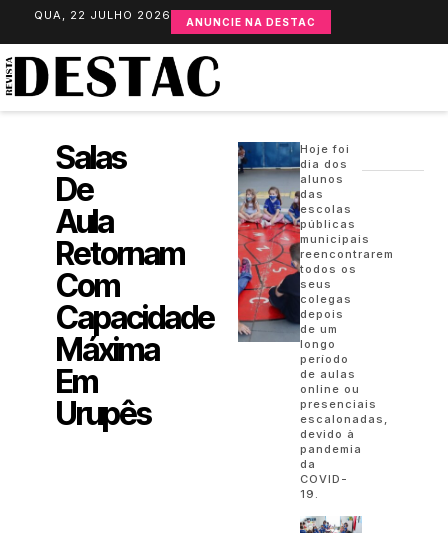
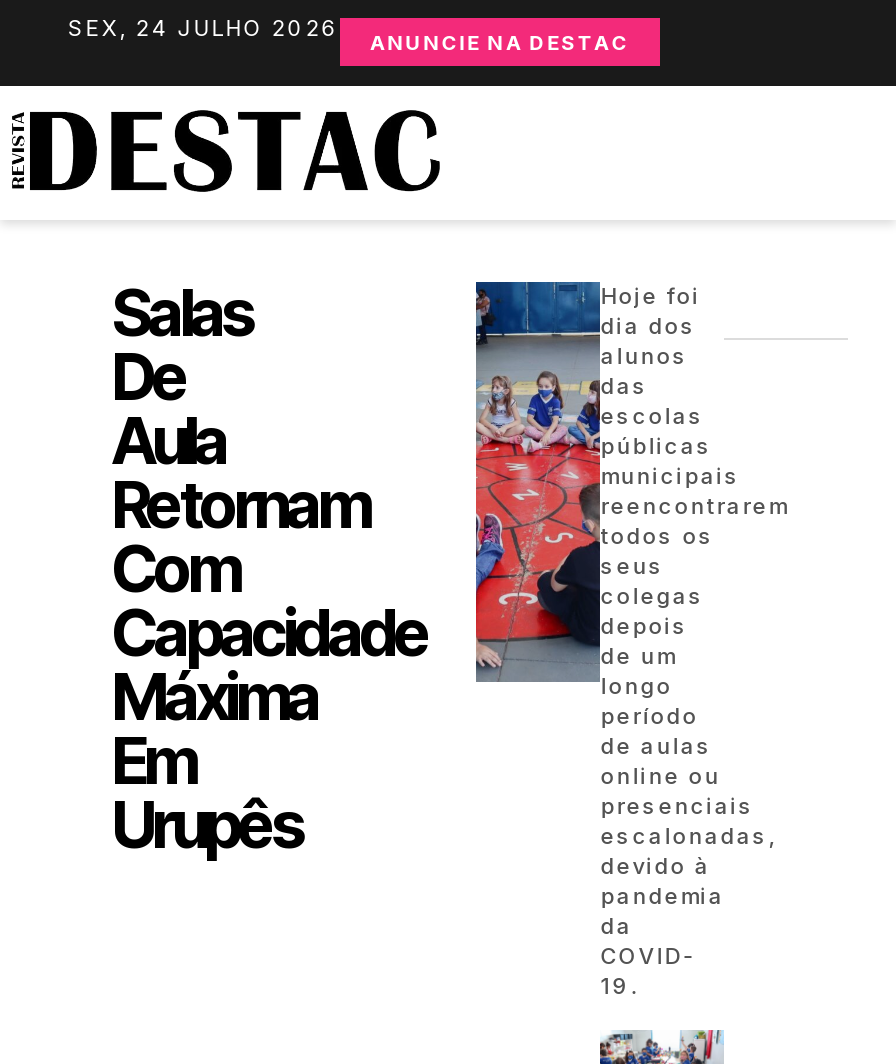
- QUA, 22 JULHO 2026 ANUNCIE NA DESTAC
+ SEX, 24 JULHO 2026 ANUNCIE NA DESTAC
